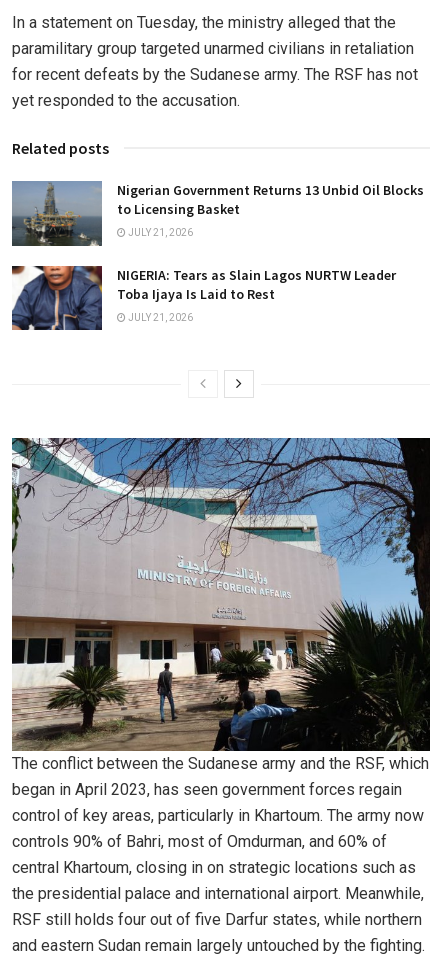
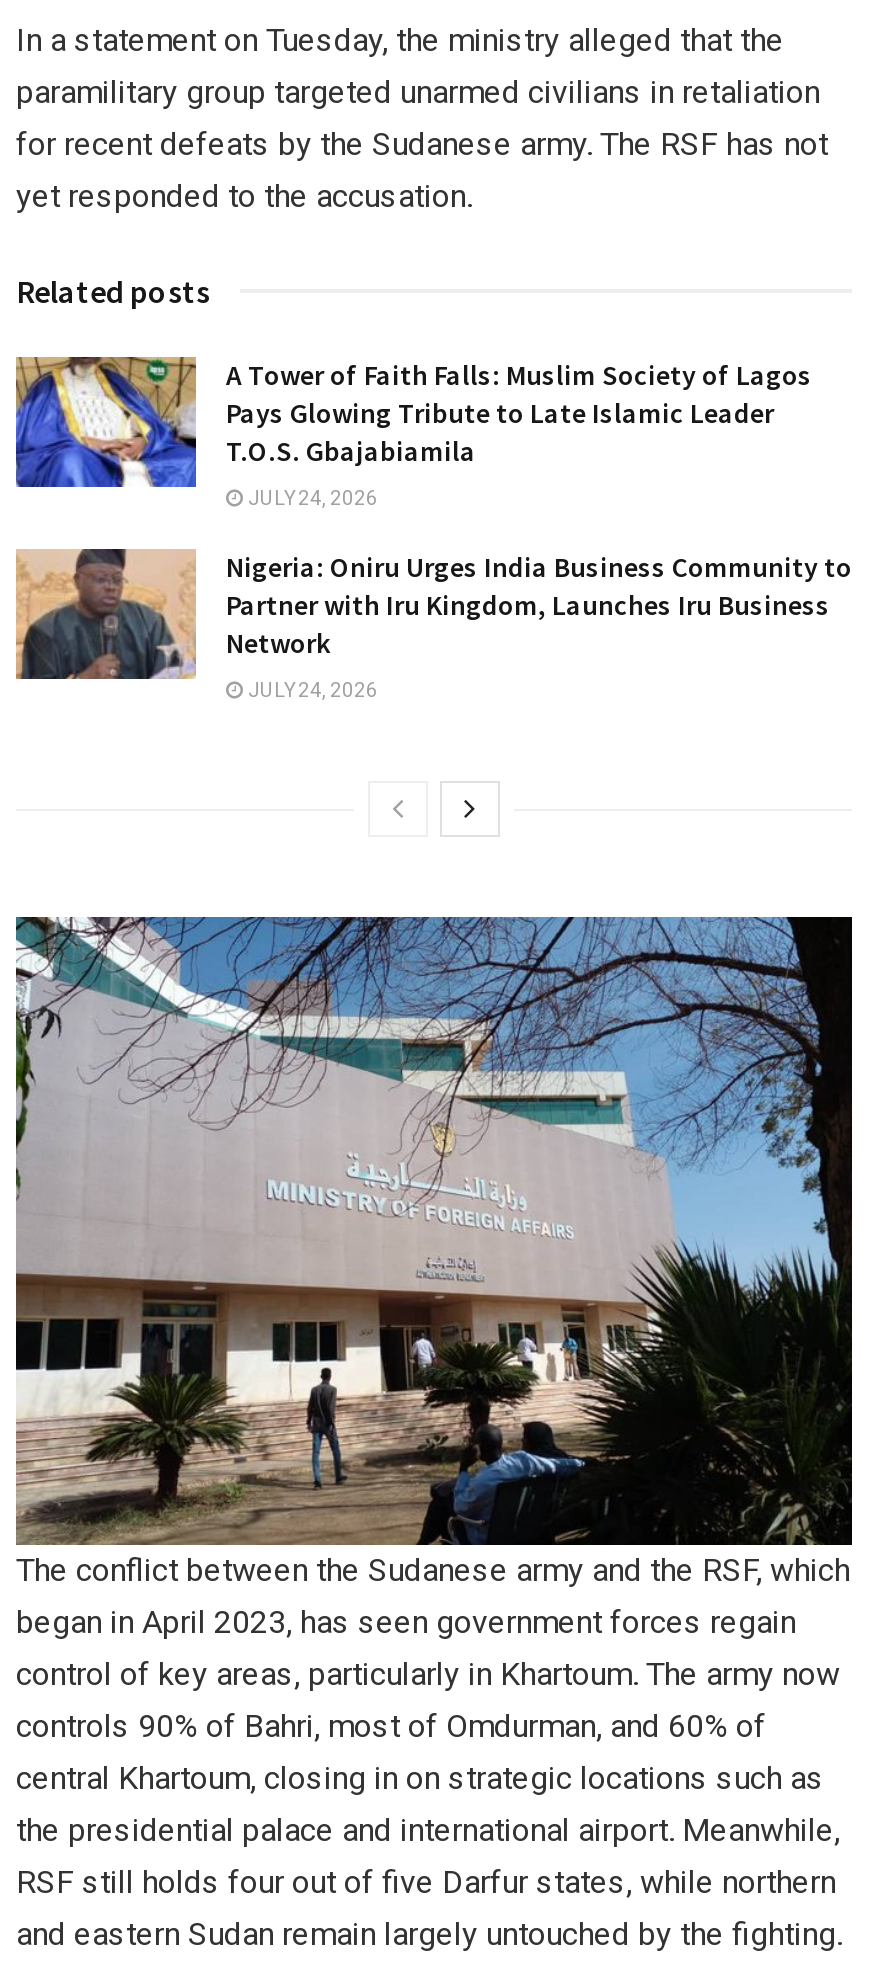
- [image]
- Nigerian Government Returns 13 Unbid Oil Blocks
- to Licensing Basket
+ [image]
+ A Tower of Faith Falls: Muslim Society of Lagos
+ Pays Glowing Tribute to Late Islamic Leader
+ T.O.S. Gbajabiamila

- JULY 21, 2026
+ JULY 24, 2026

- [image]
- NIGERIA: Tears as Slain Lagos NURTW Leader
- Toba Ijaya Is Laid to Rest
+ [image]
+ Nigeria: Oniru Urges India Business Community to
+ Partner with Iru Kingdom, Launches Iru Business
+ Network

- JULY 21, 2026
+ JULY 24, 2026
